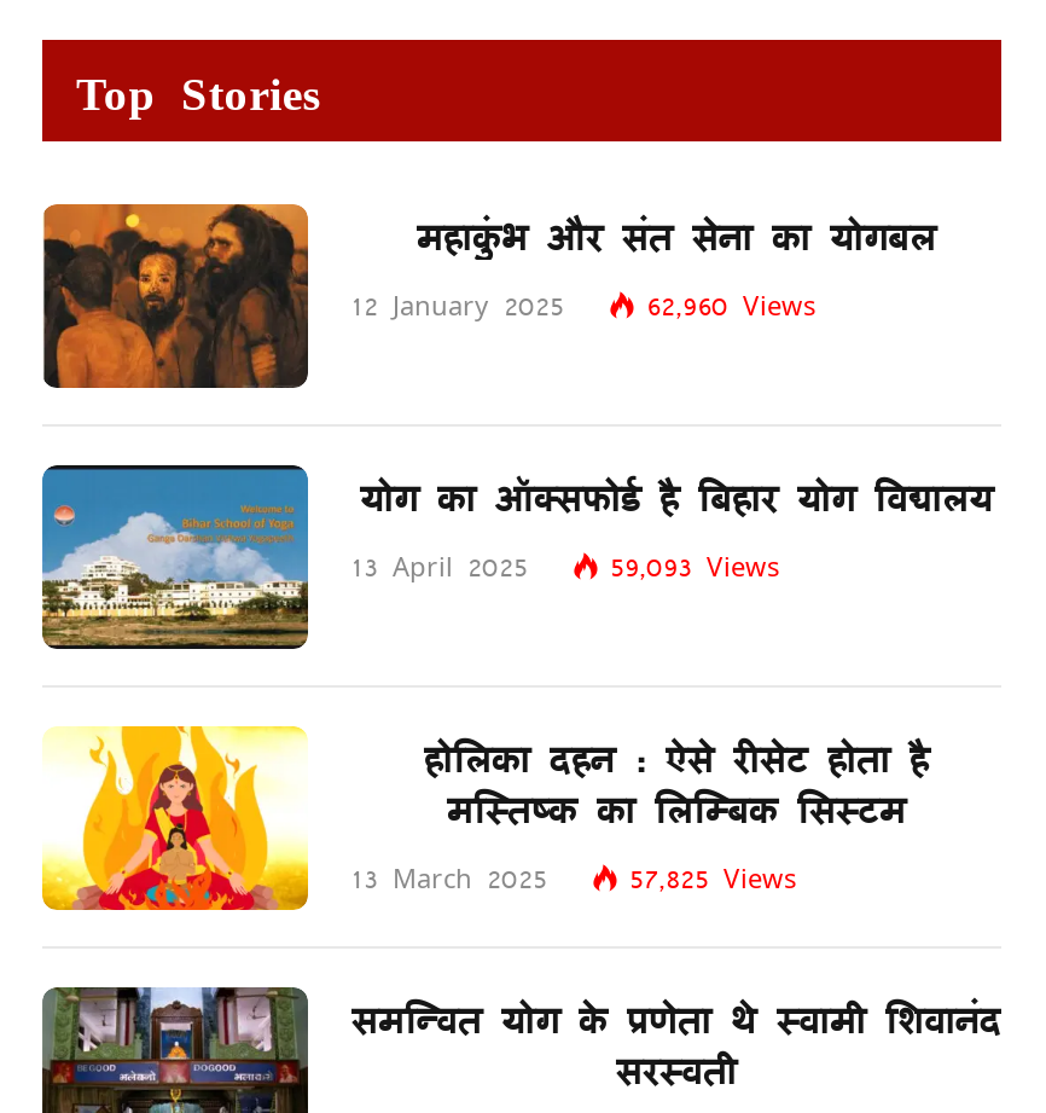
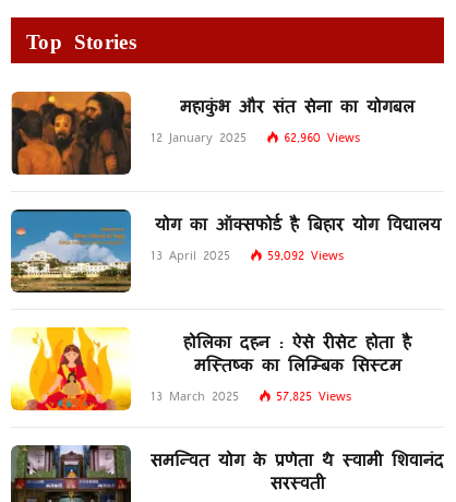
- 59,093 Views
+ 59,092 Views
